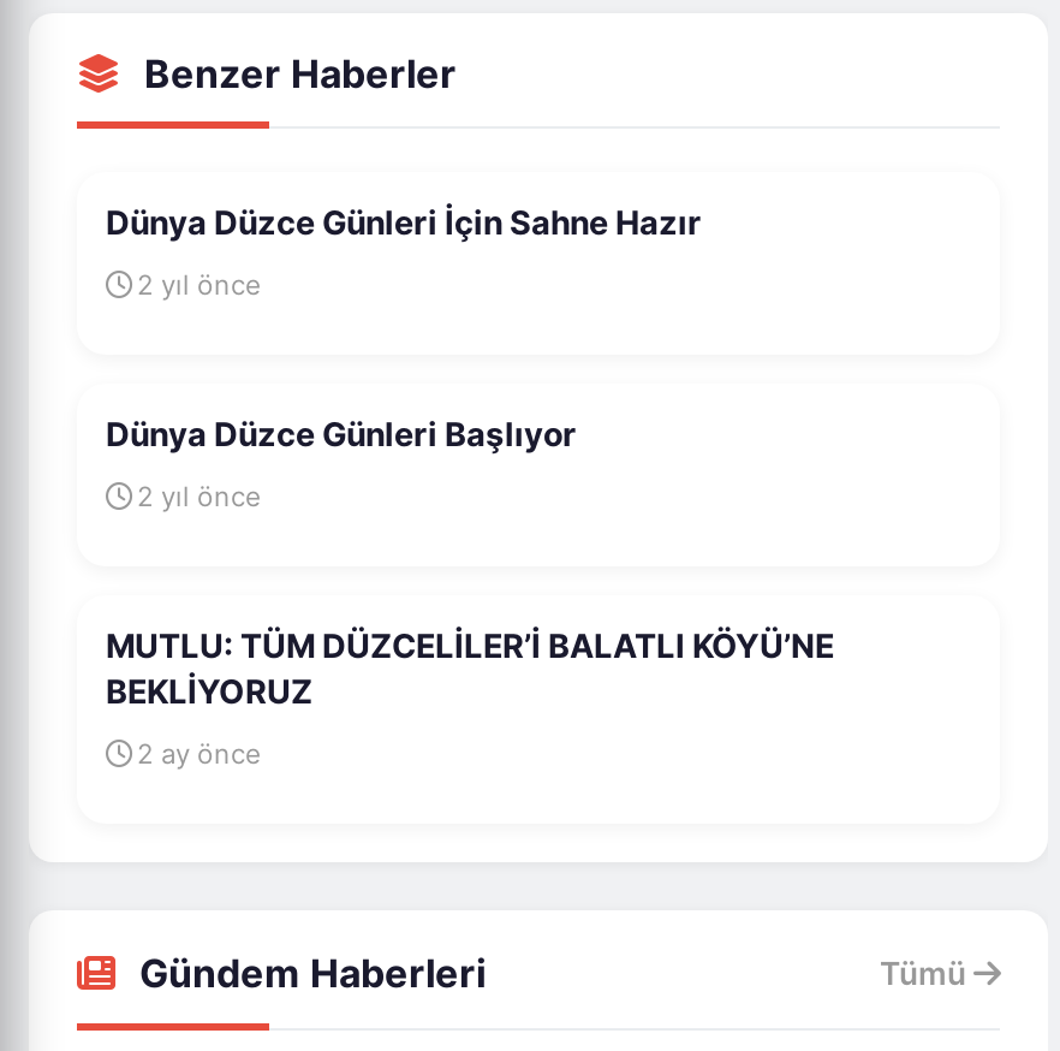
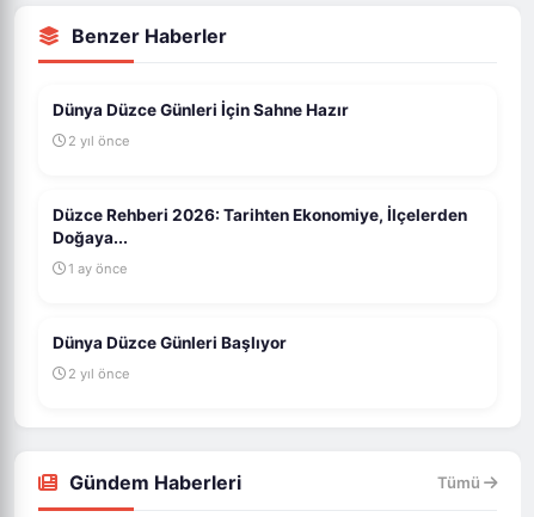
+ Düzce Rehberi 2026: Tarihten Ekonomiye, İlçelerden
+ Doğaya...
+ 1 ay önce

moved down: Dünya Düzce Günleri Başlıyor | 2 yıl önce

- MUTLU: TÜM DÜZCELİLER’İ BALATLI KÖYÜ’NE
- BEKLİYORUZ
- 2 ay önce
